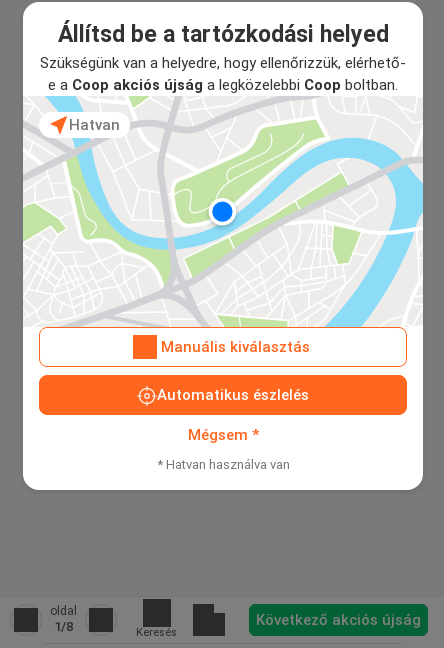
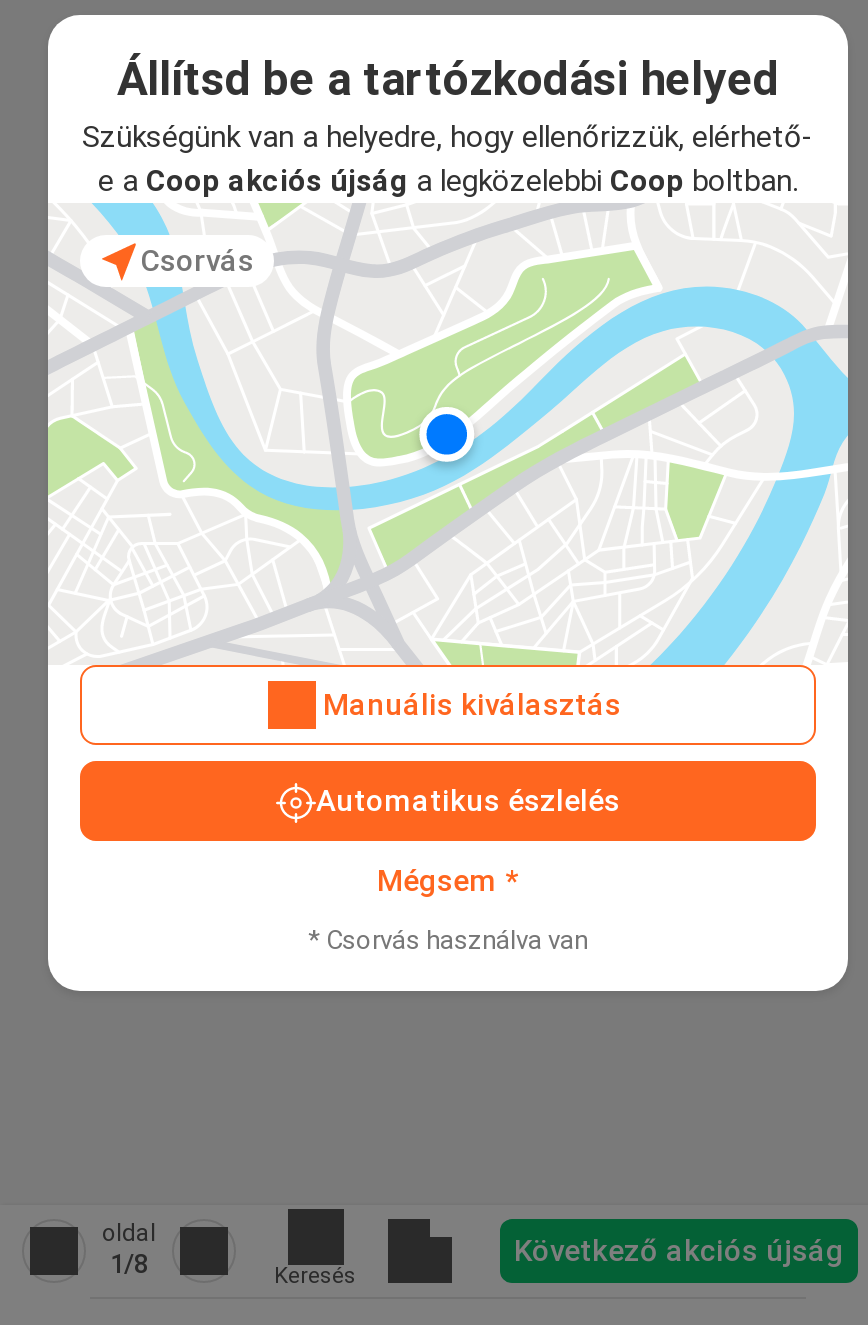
- Hatvan
+ Csorvás

- * Hatvan használva van
+ * Csorvás használva van
